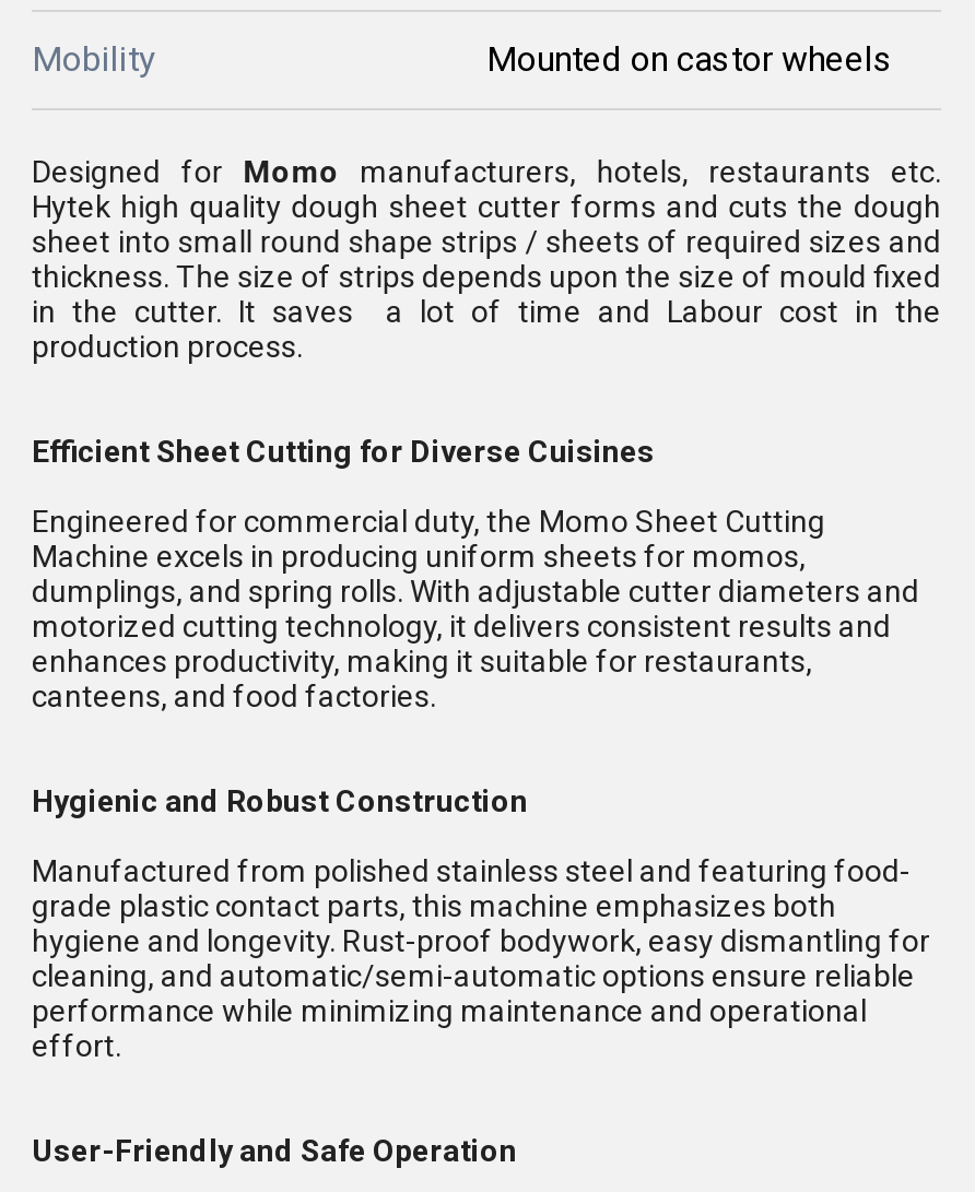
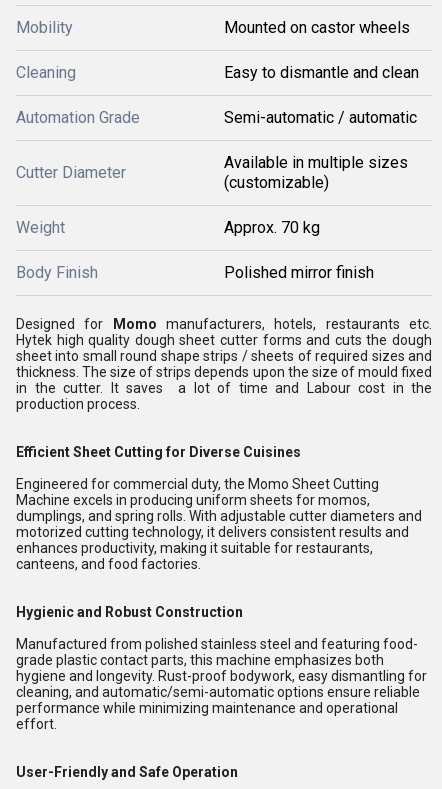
+ Cleaning
+ Easy to dismantle and clean
+ Automation Grade
+ Semi-automatic / automatic
+ Cutter Diameter

+ Available in multiple sizes
+ (customizable)
+ Weight
+ Approx. 70 kg
+ Body Finish
+ Polished mirror finish
